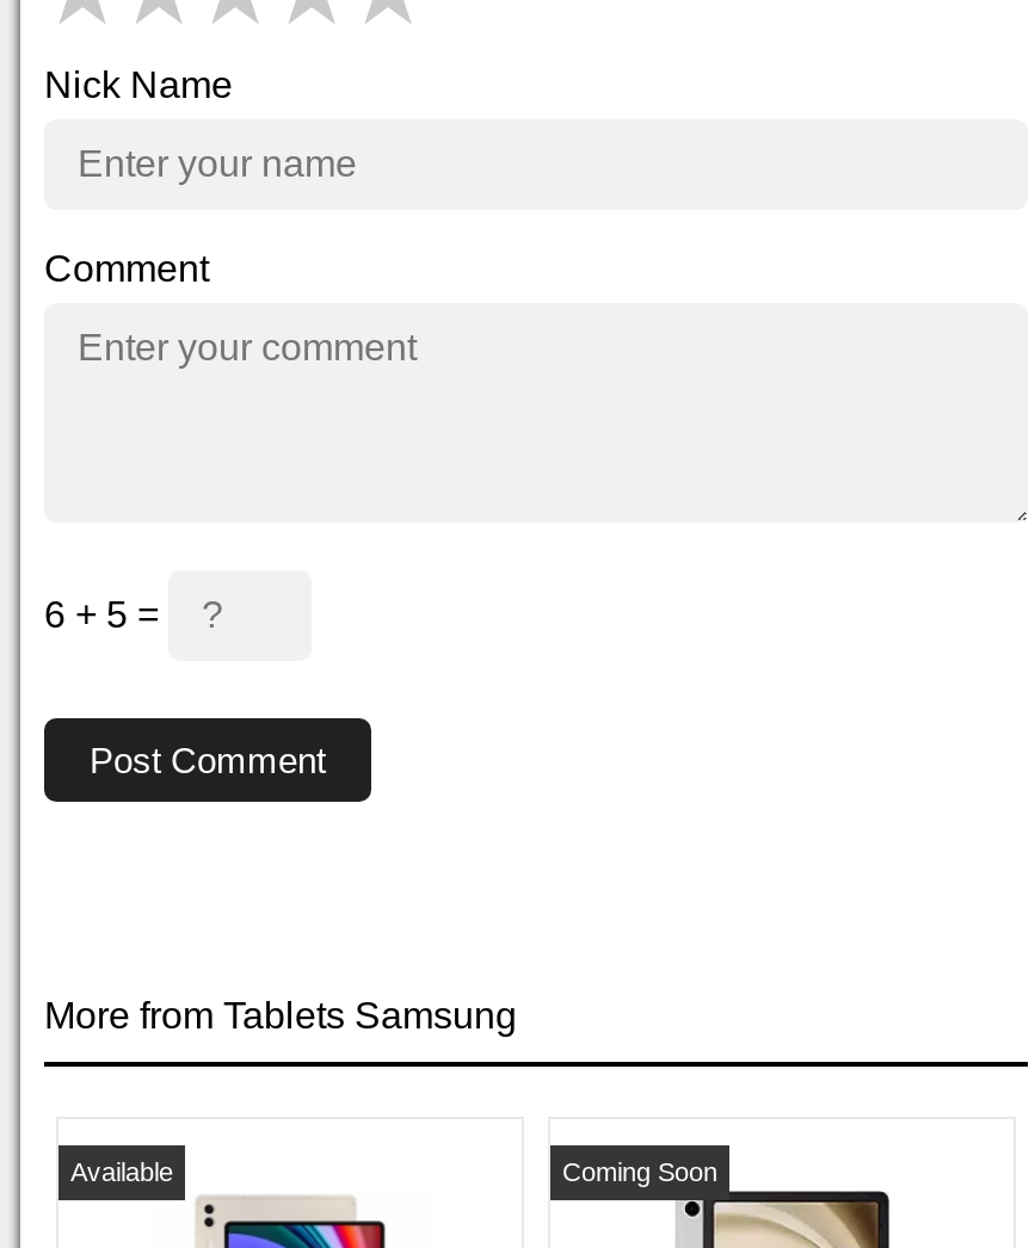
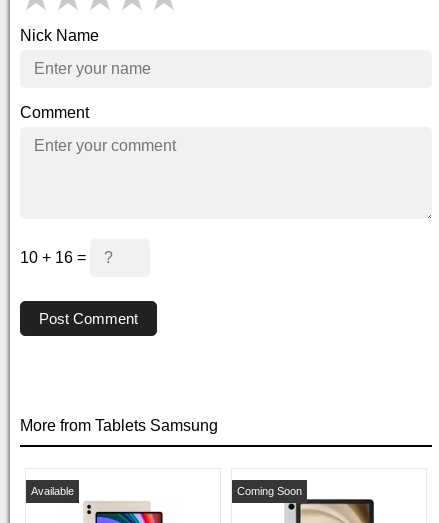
- 6 + 5 =
+ 10 + 16 =
